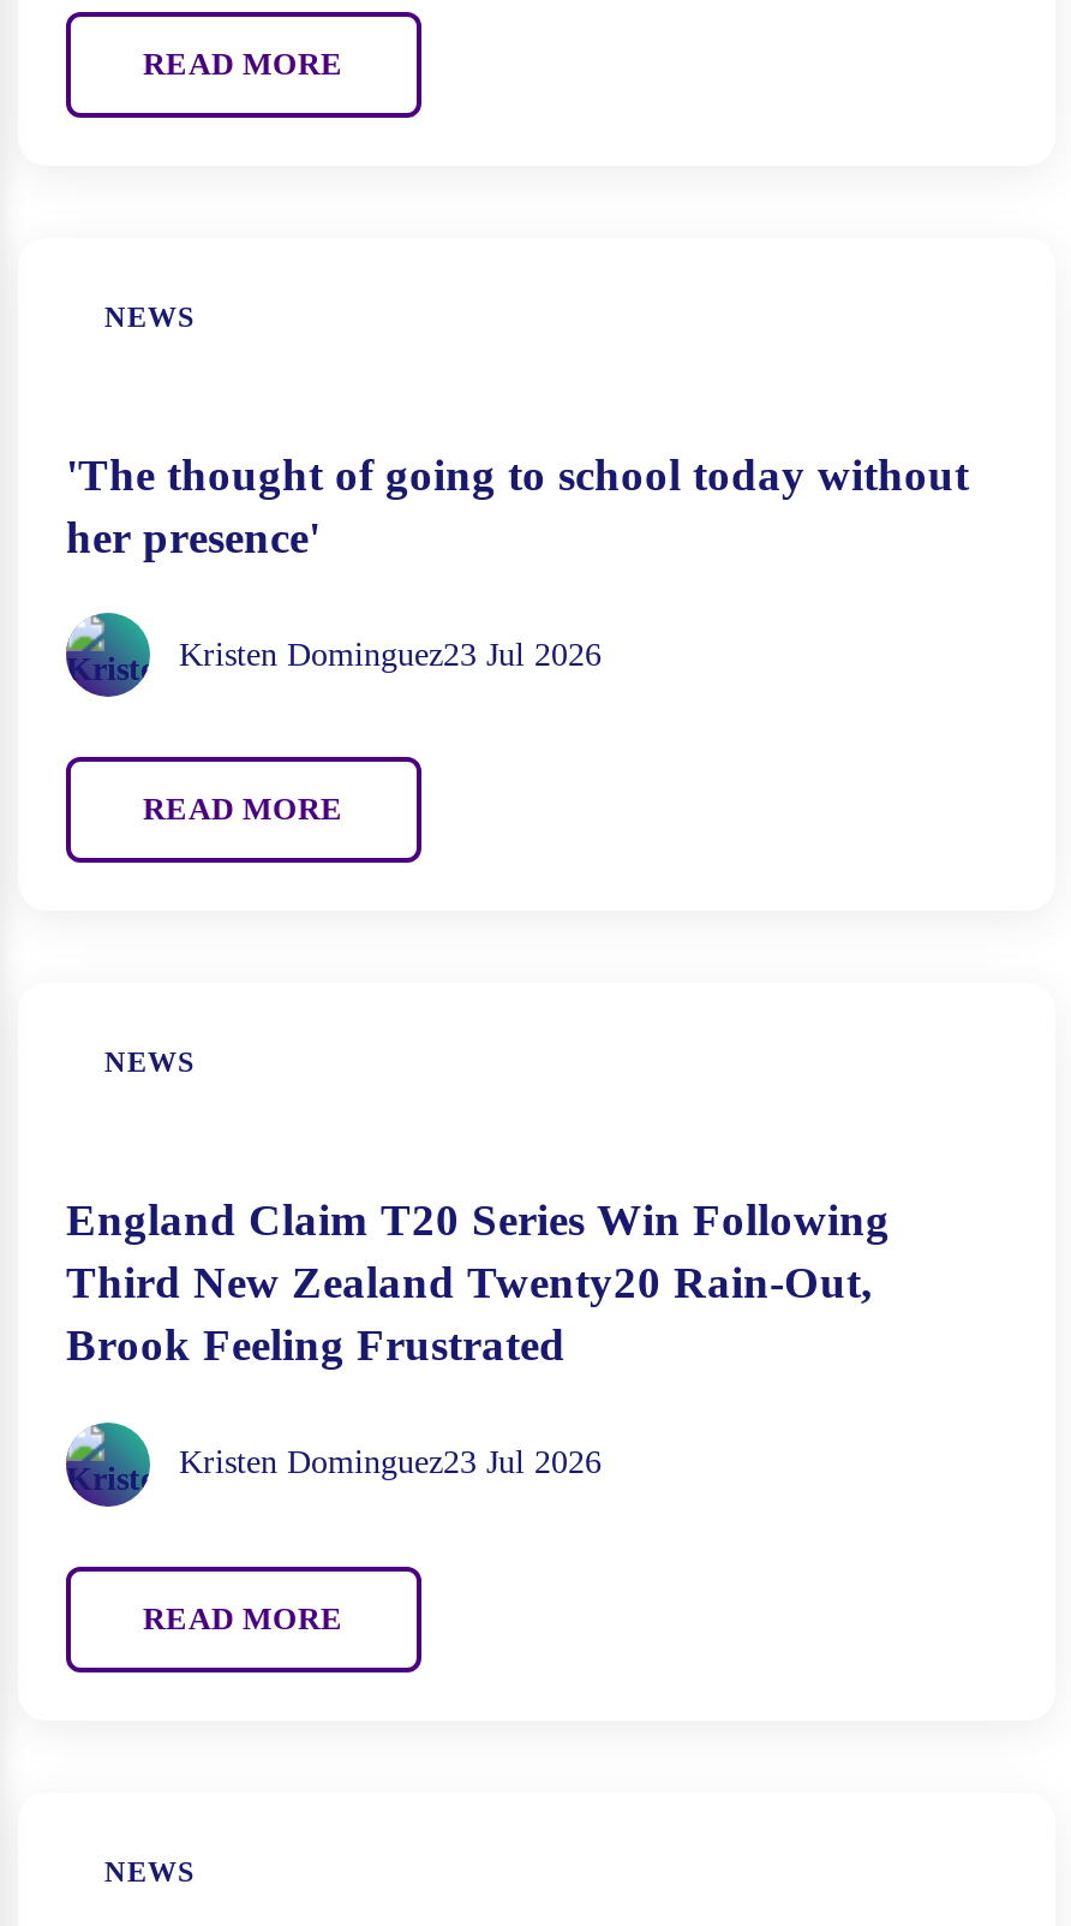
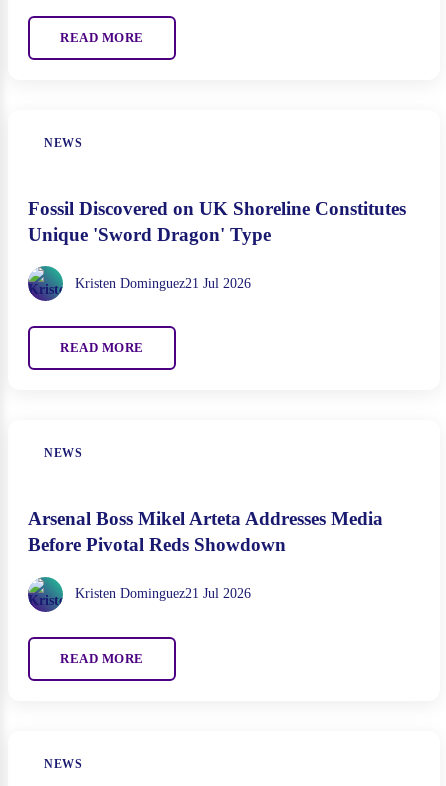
- 'The thought of going to school today without
- her presence'
+ Fossil Discovered on UK Shoreline Constitutes
+ Unique 'Sword Dragon' Type

- Kristen Dominguez23 Jul 2026
+ Kristen Dominguez21 Jul 2026

- England Claim T20 Series Win Following
- Third New Zealand Twenty20 Rain-Out,
- Brook Feeling Frustrated
+ Arsenal Boss Mikel Arteta Addresses Media
+ Before Pivotal Reds Showdown

- Kristen Dominguez23 Jul 2026
+ Kristen Dominguez21 Jul 2026
